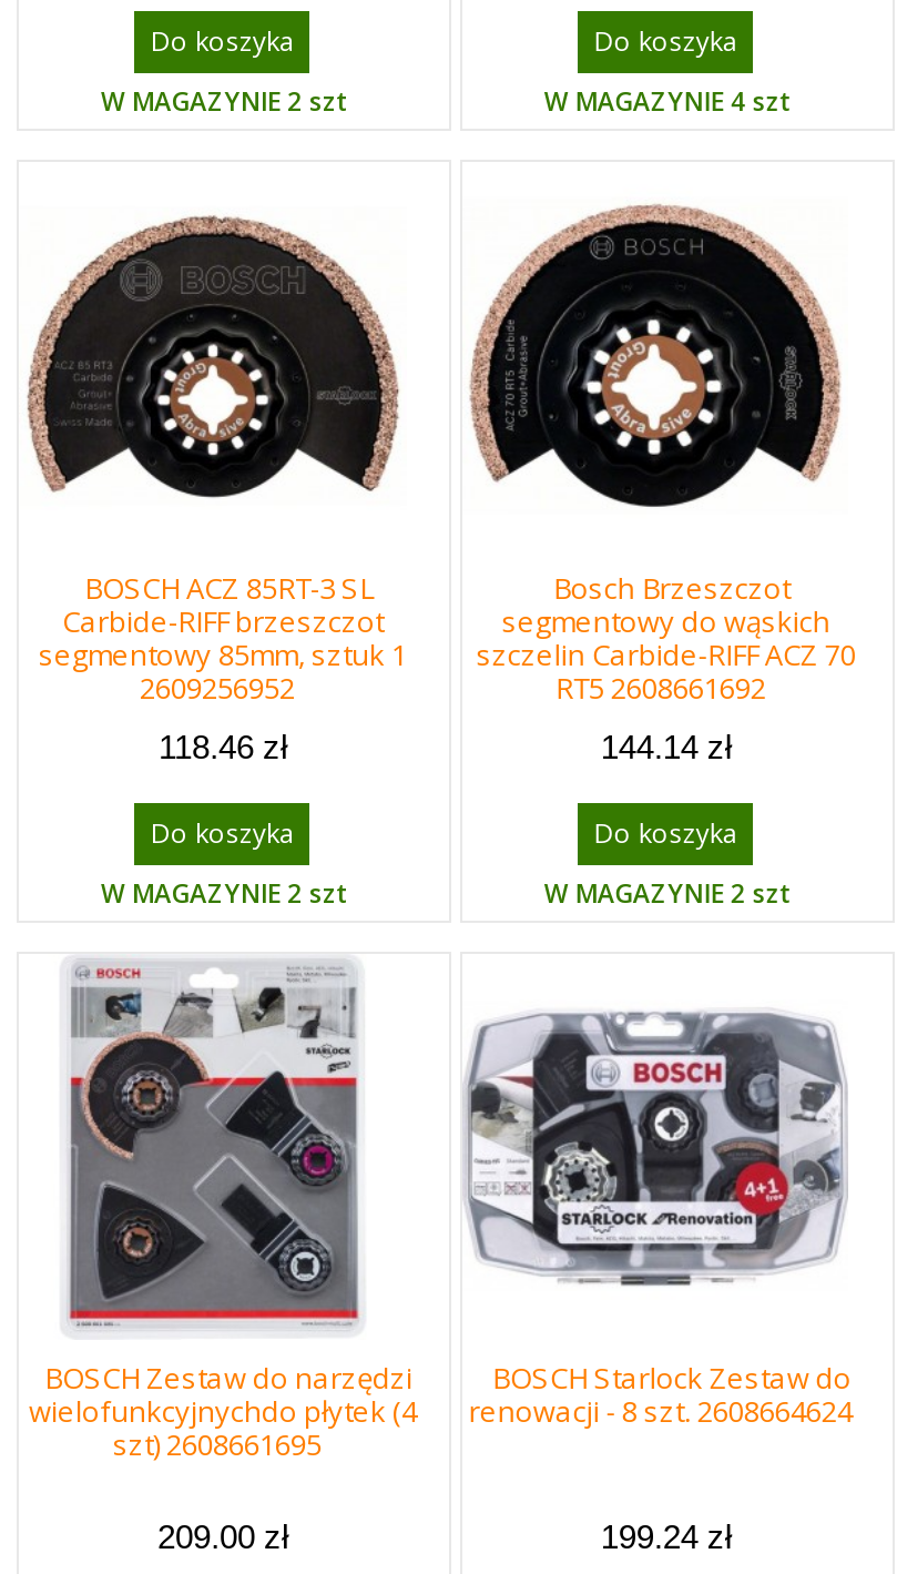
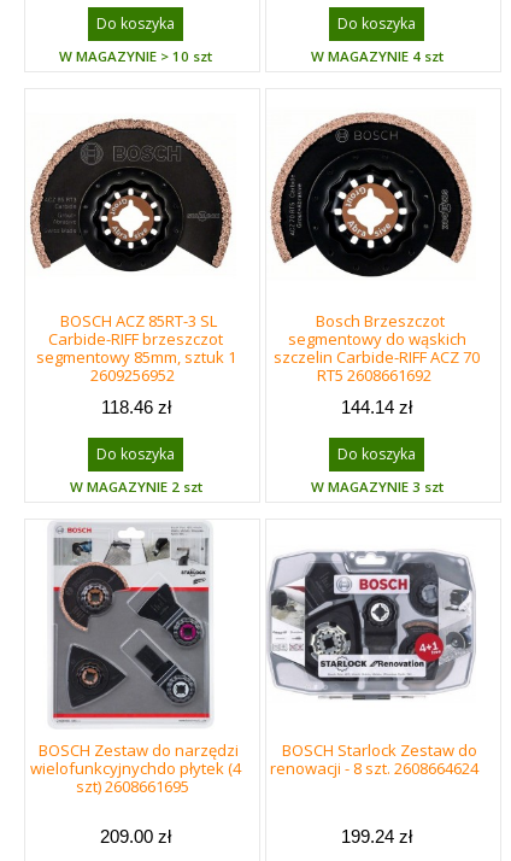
- W MAGAZYNIE 2 szt
+ W MAGAZYNIE > 10 szt

- W MAGAZYNIE 2 szt
+ W MAGAZYNIE 3 szt
